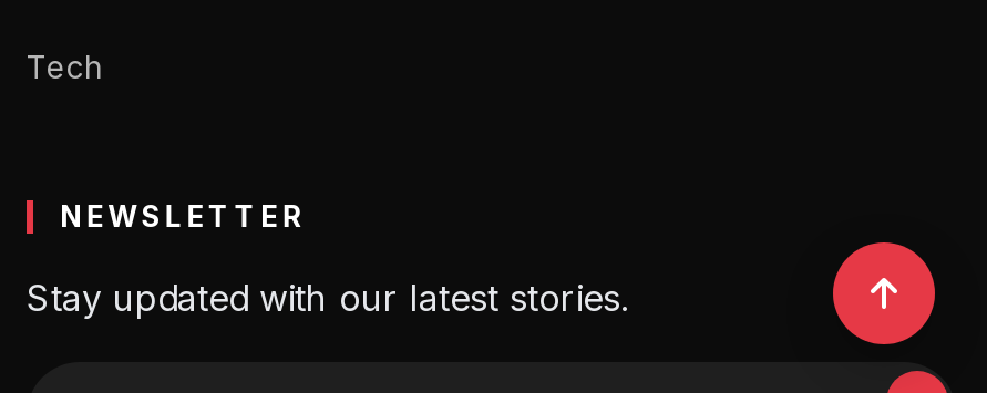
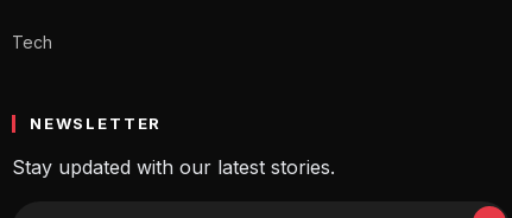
- [image]
